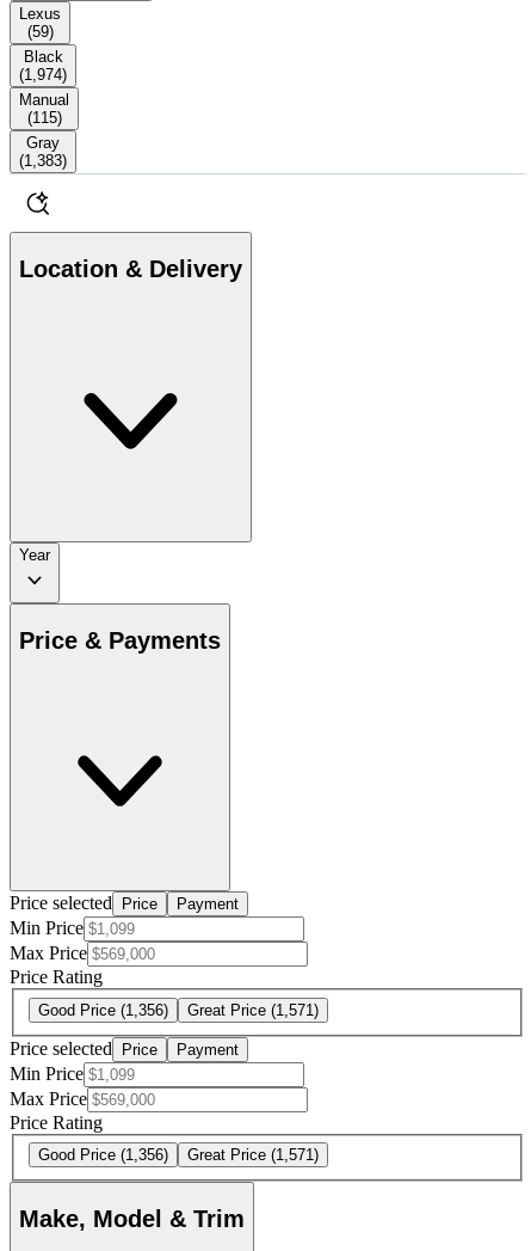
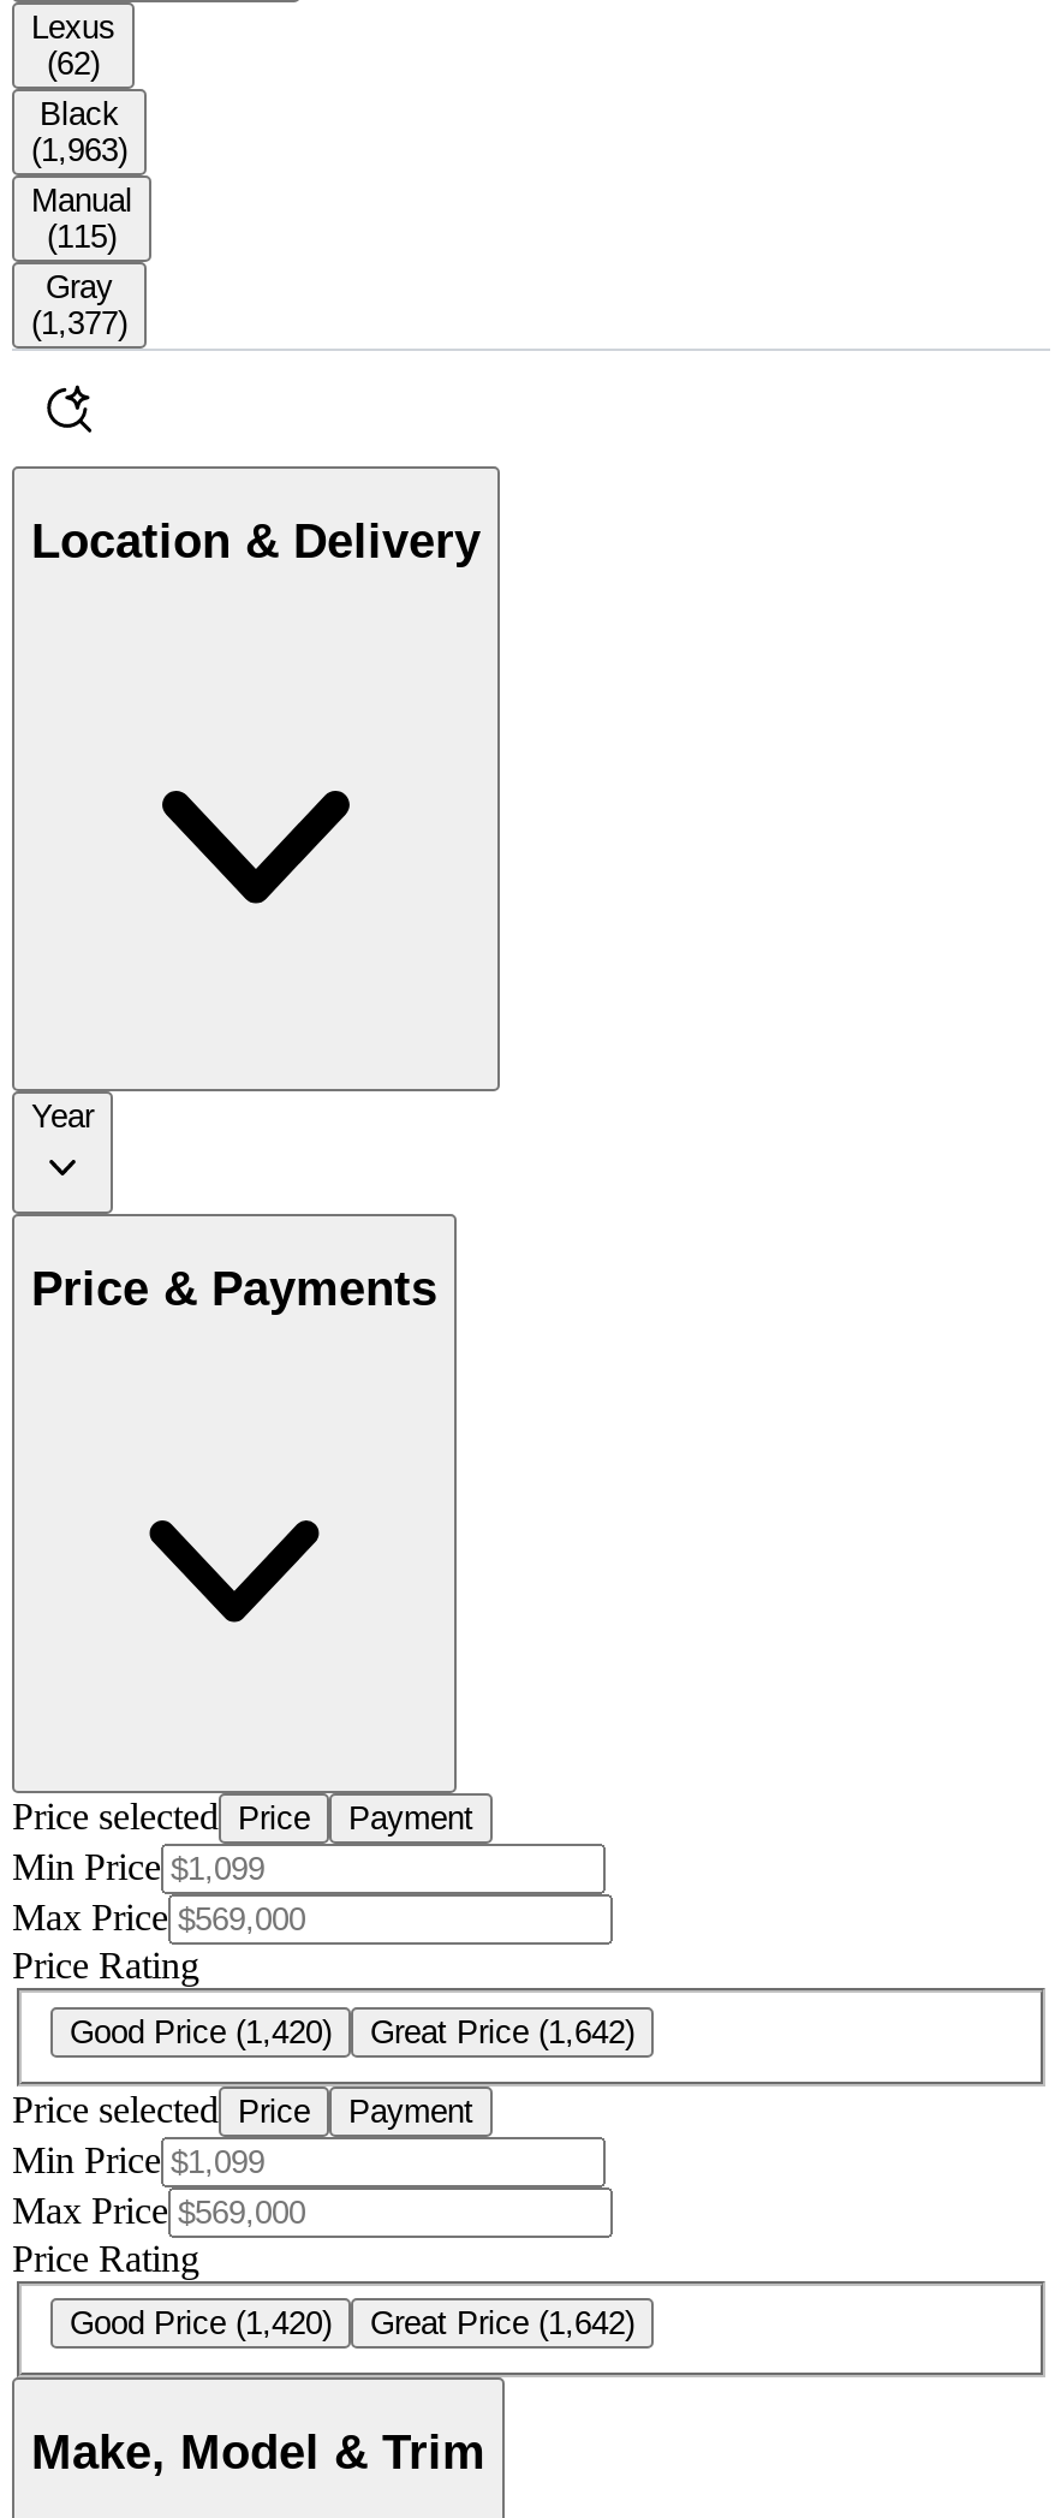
- (59)
+ (62)

- (1,974)
+ (1,963)

- (1,383)
+ (1,377)

- Good Price (1,356)
+ Good Price (1,420)

- Great Price (1,571)
+ Great Price (1,642)

- Good Price (1,356)
+ Good Price (1,420)

- Great Price (1,571)
+ Great Price (1,642)
